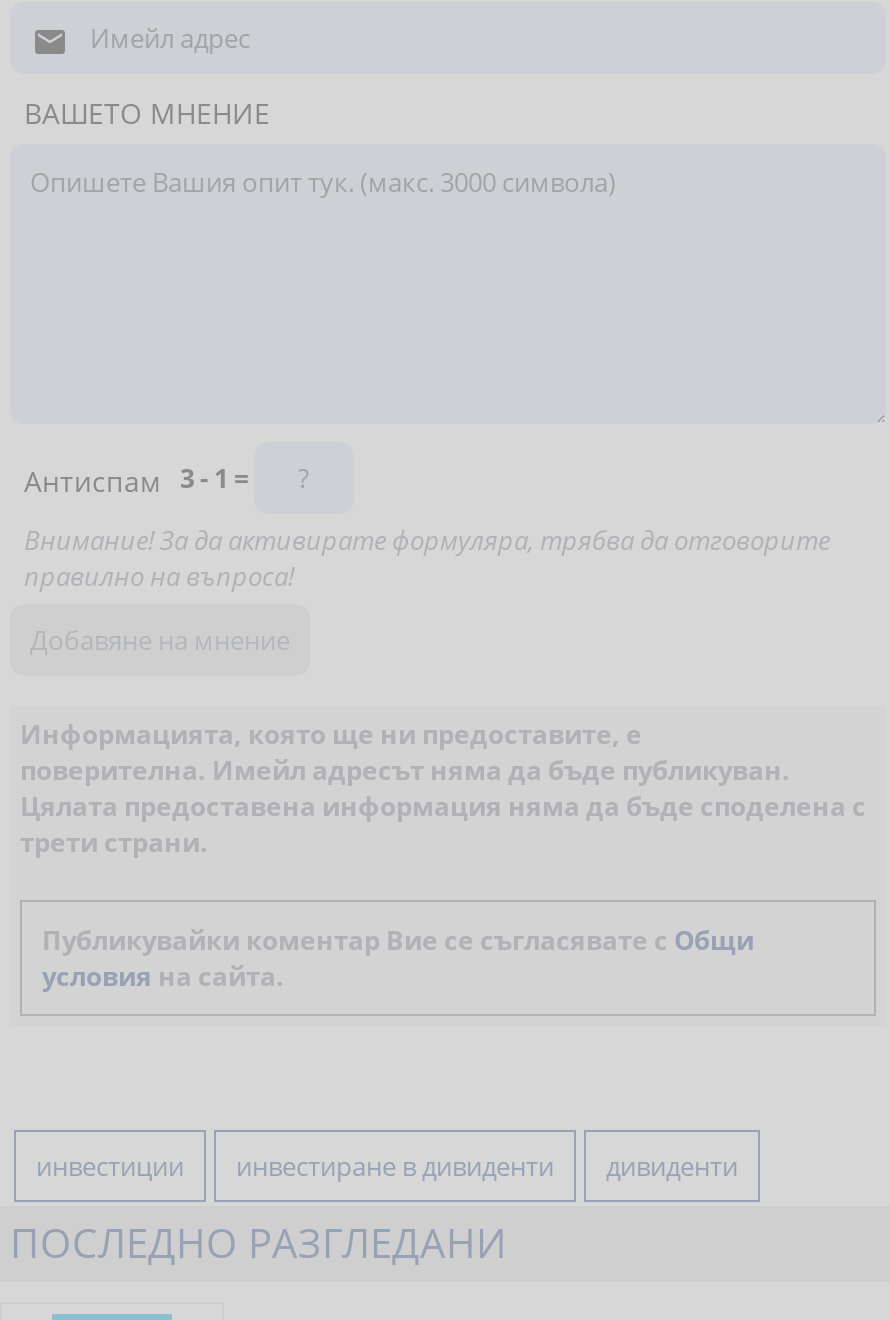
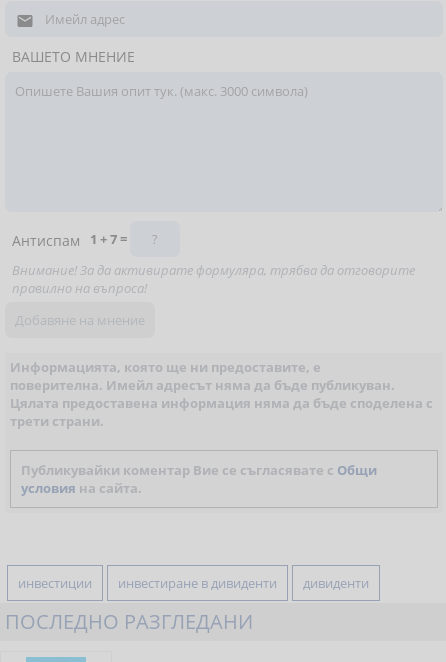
- Антиспам 3 - 1 =
+ Антиспам 1 + 7 =
